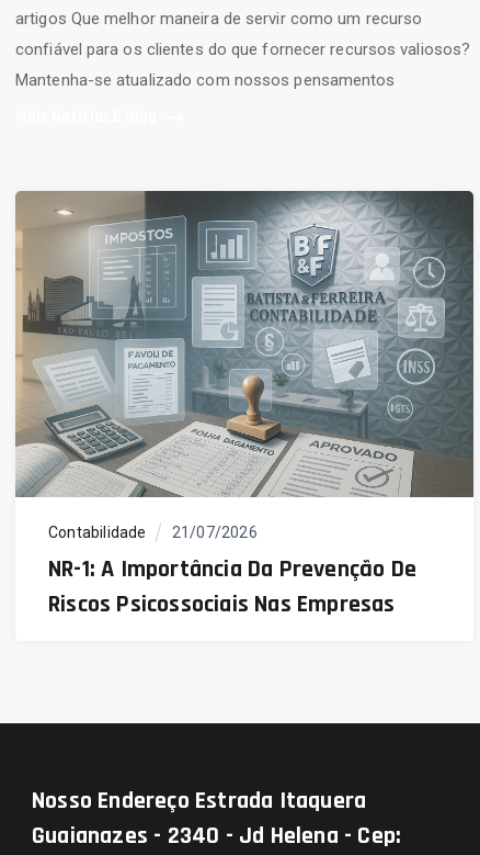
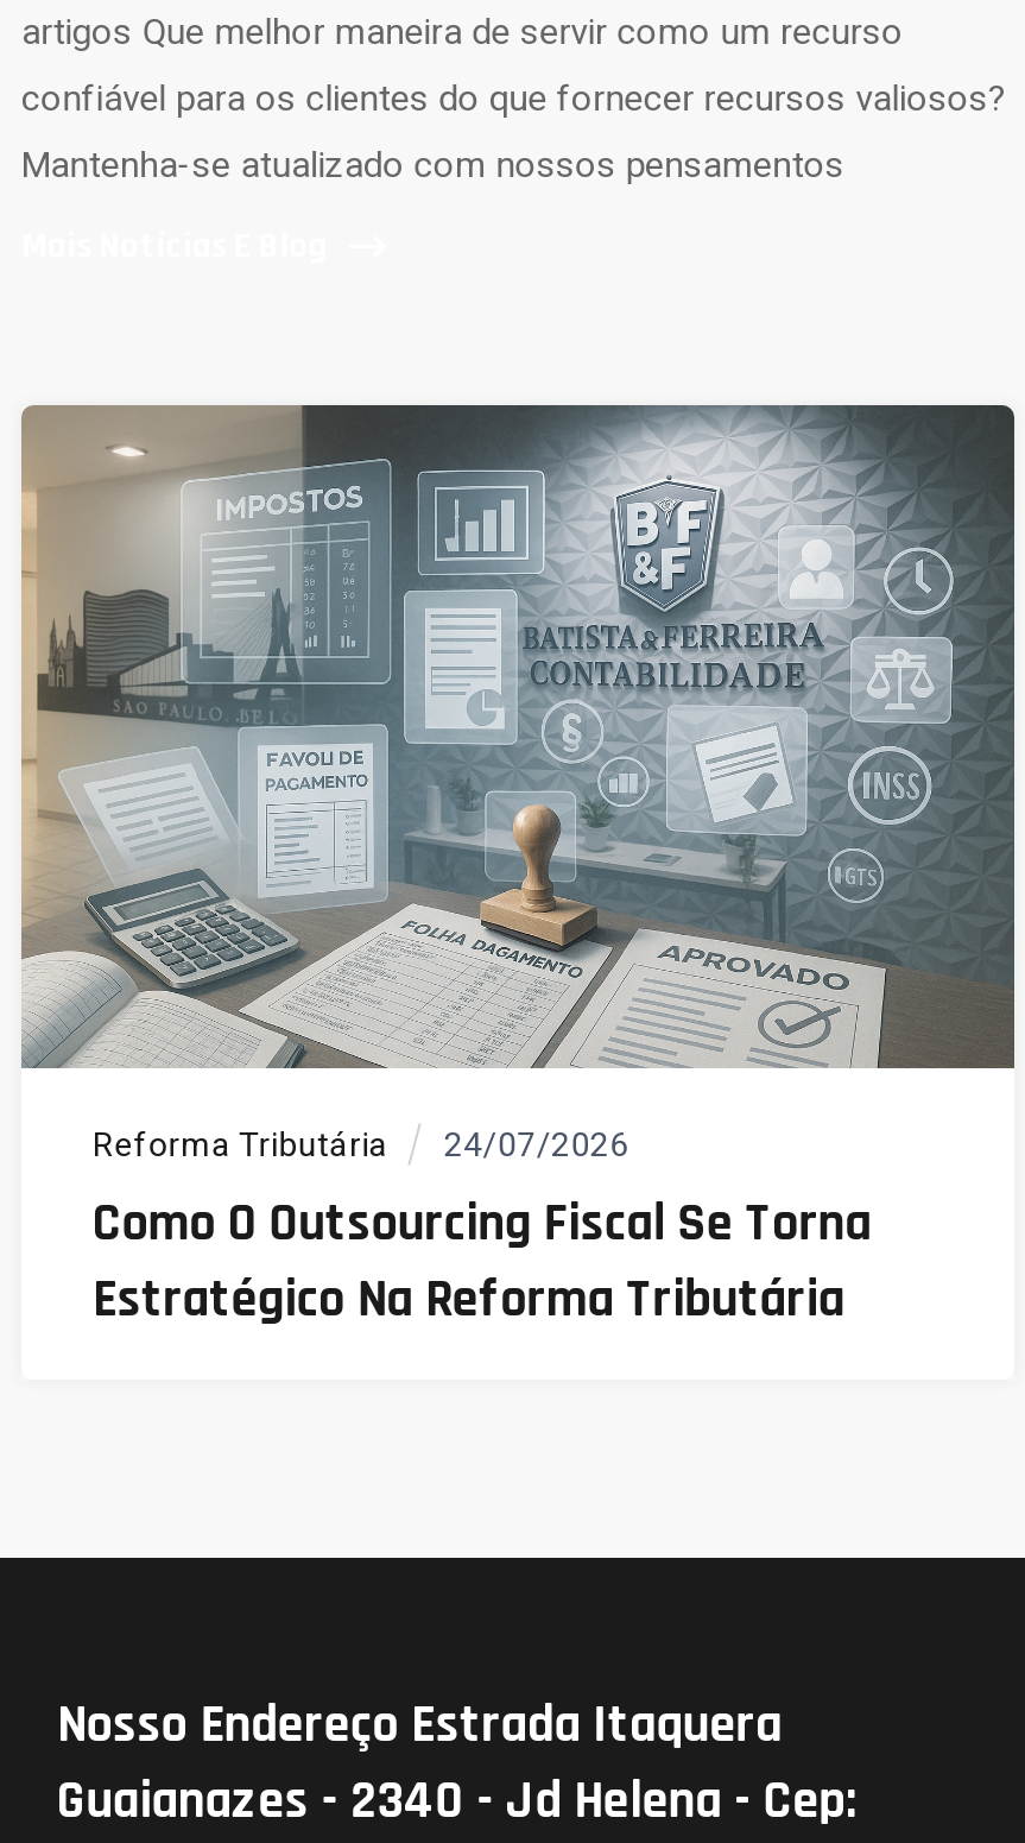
- Contabilidade
- 21/07/2026
- NR-1: A Importância Da Prevenção De
- Riscos Psicossociais Nas Empresas
+ Reforma Tributária
+ 24/07/2026
+ Como O Outsourcing Fiscal Se Torna
+ Estratégico Na Reforma Tributária
